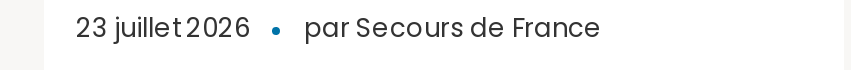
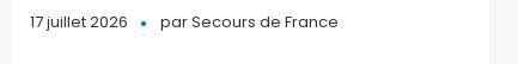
- 23 juillet 2026 par Secours de France
+ 17 juillet 2026 par Secours de France
